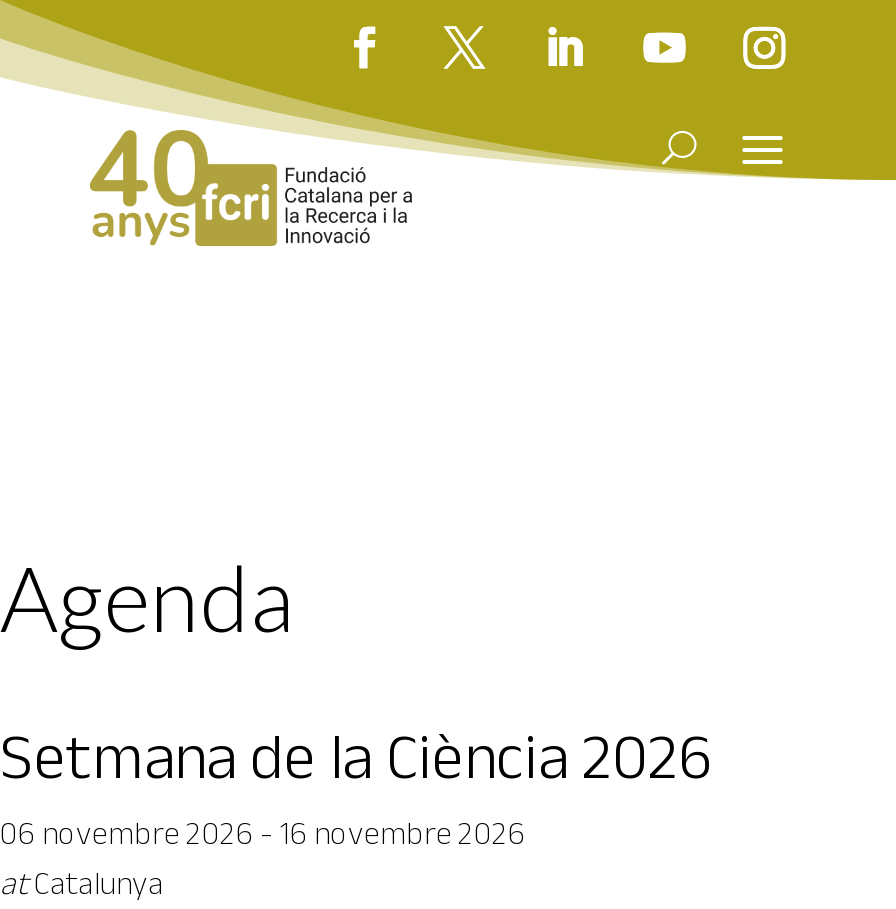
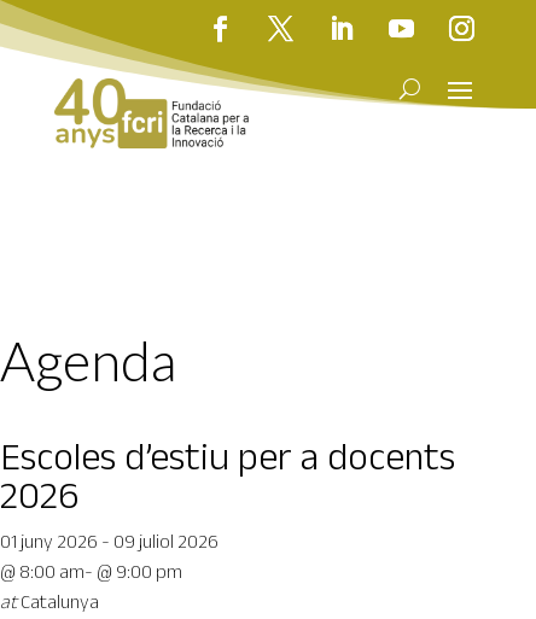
- Setmana de la Ciència 2026
- 06 novembre 2026 - 16 novembre 2026
+ Escoles d’estiu per a docents
+ 2026
+ 01 juny 2026 - 09 juliol 2026
+ @ 8:00 am- @ 9:00 pm
